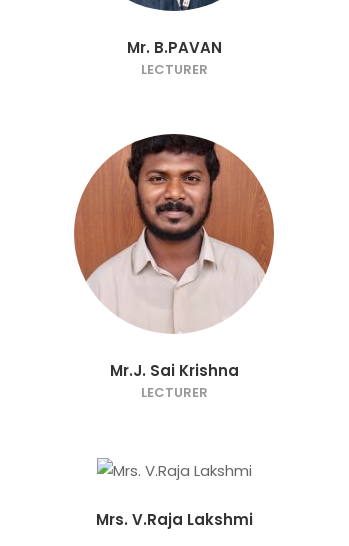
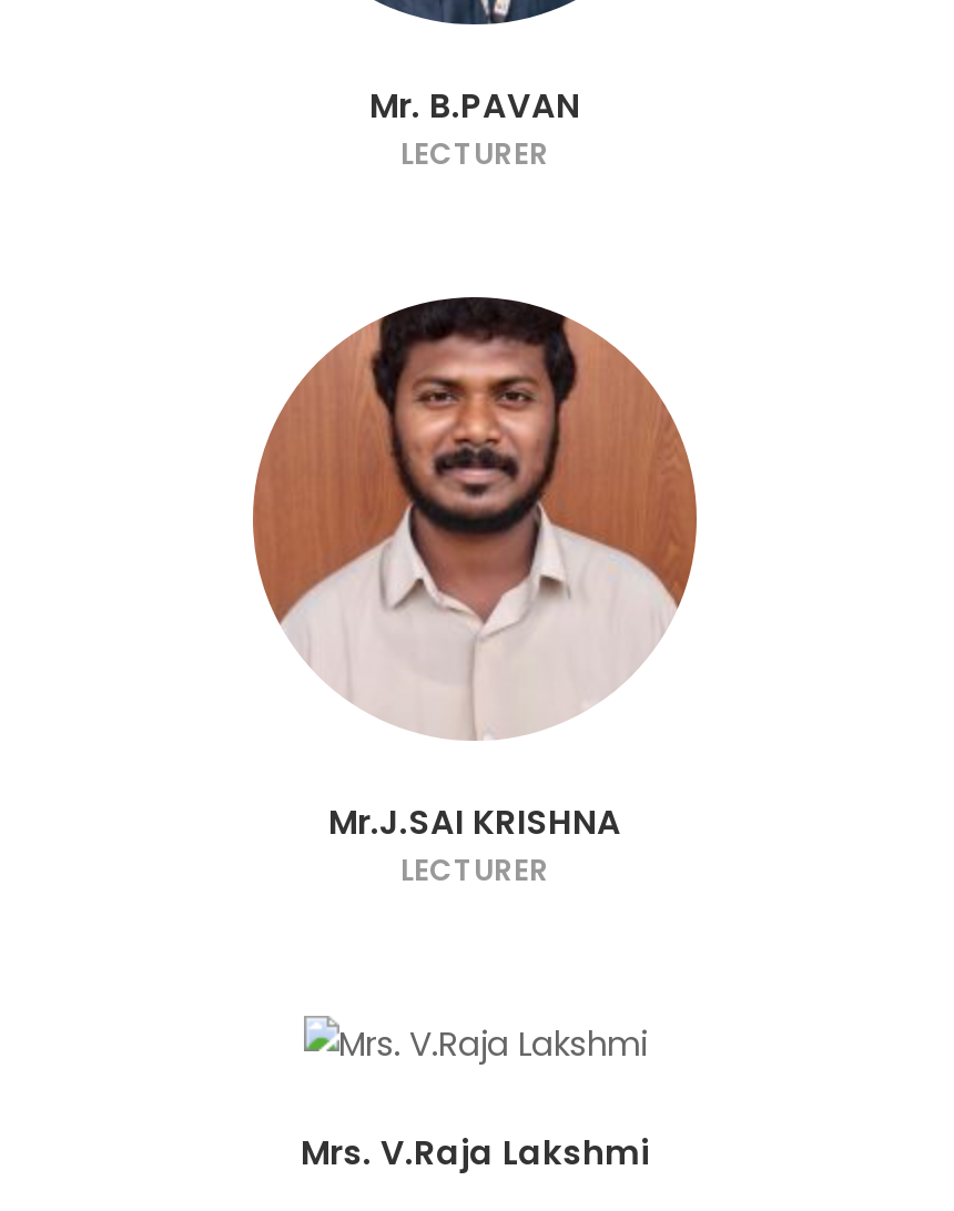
- Mr.J. Sai Krishna
+ Mr.J.SAI KRISHNA
